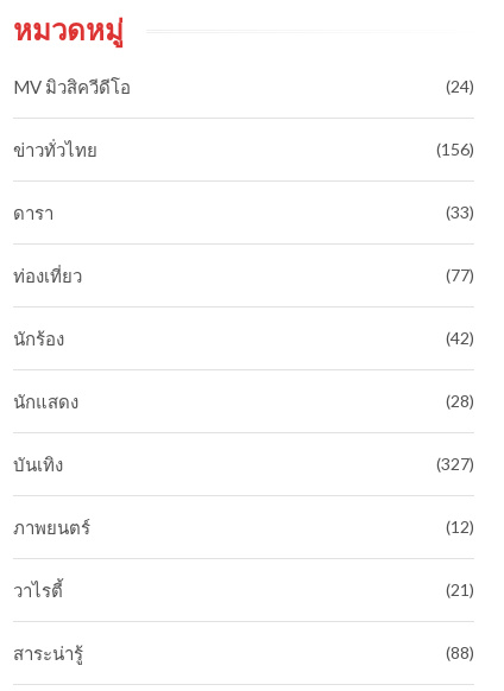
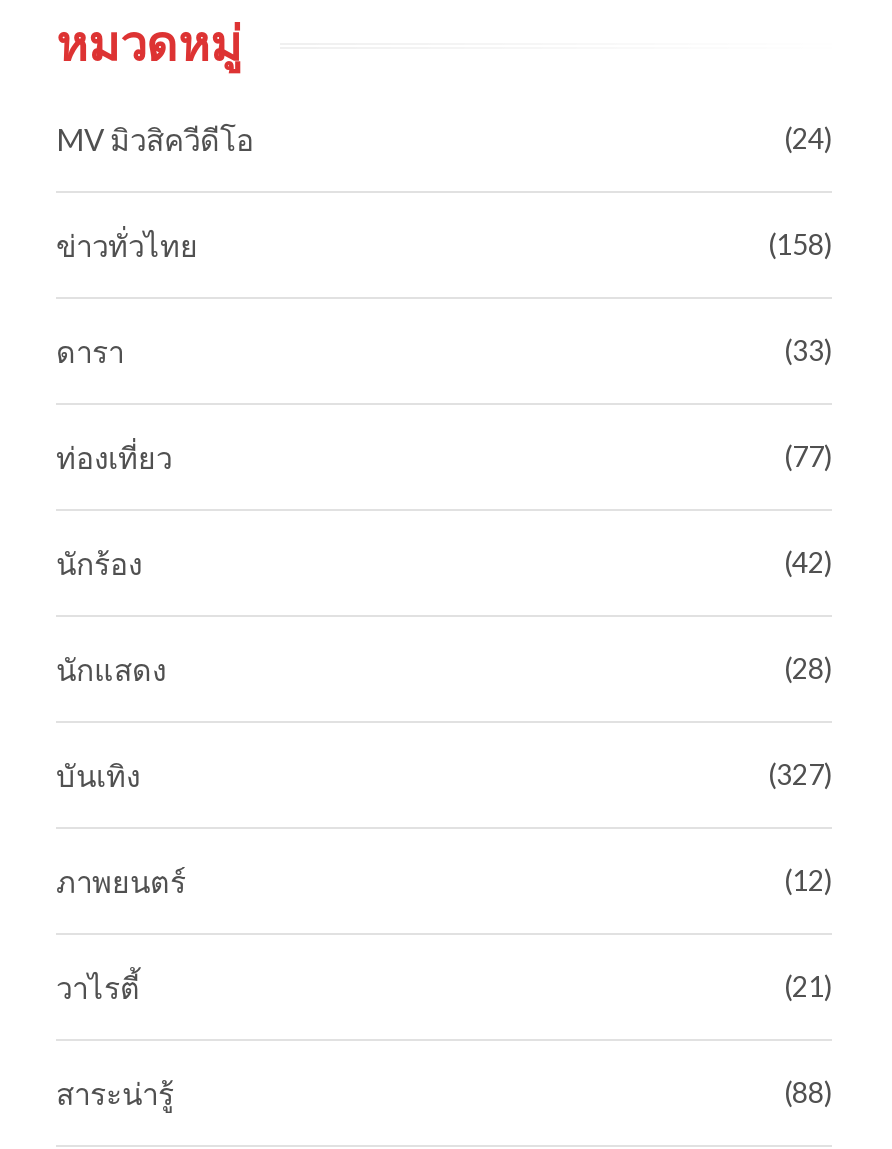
- (156)
+ (158)
